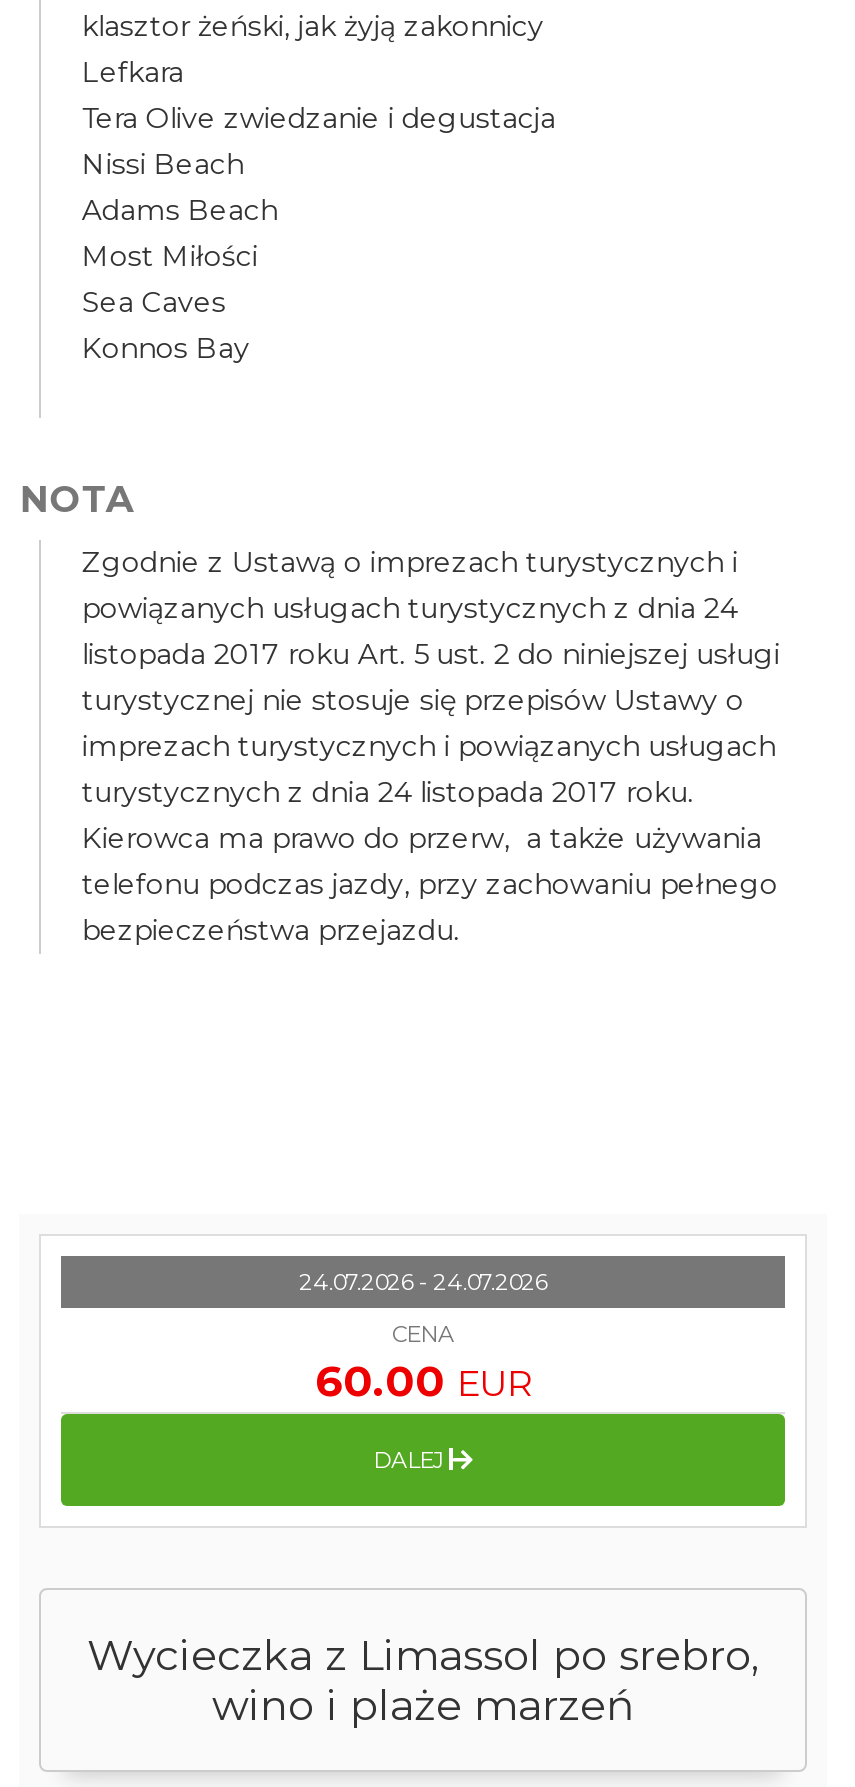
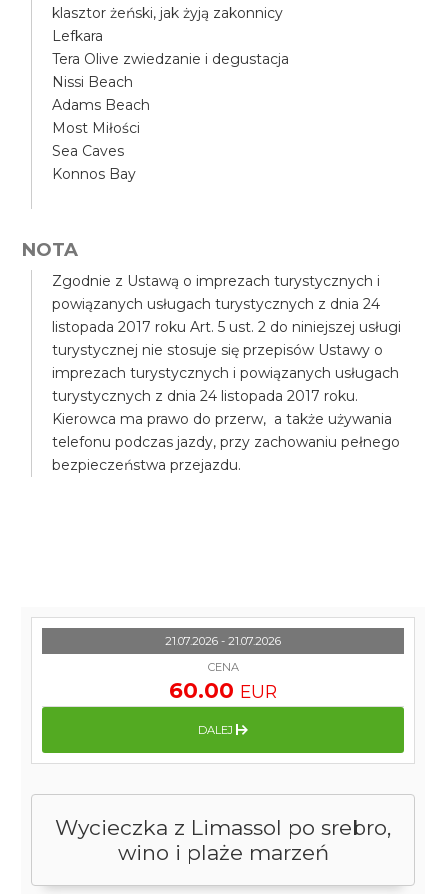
- 24.07.2026 - 24.07.2026
+ 21.07.2026 - 21.07.2026
